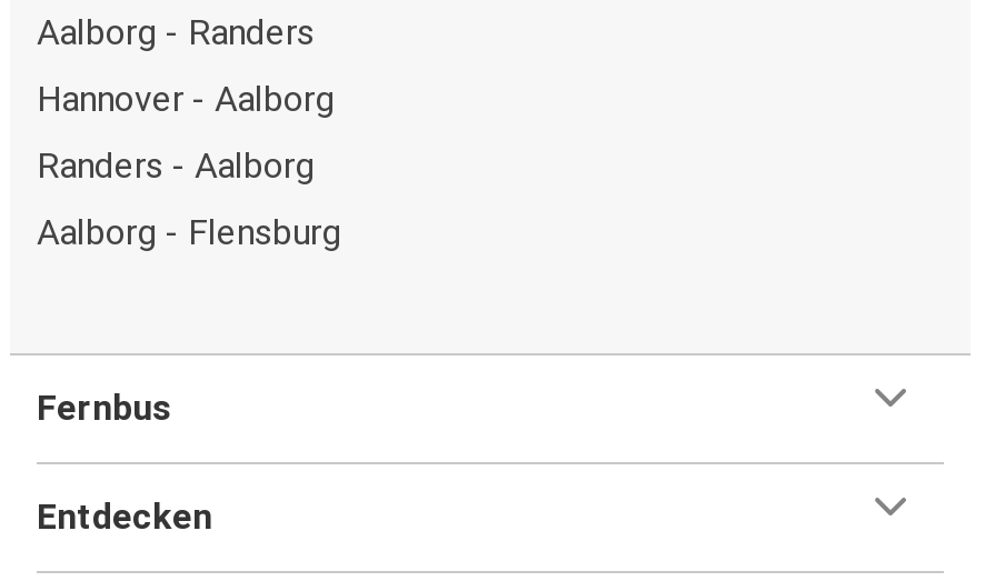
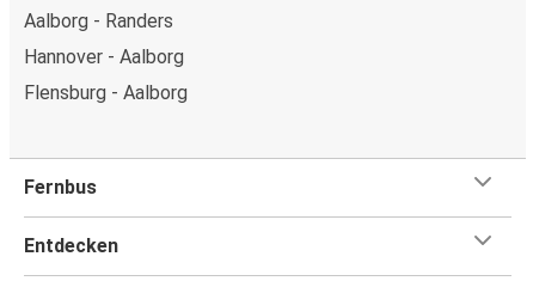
- Randers - Aalborg
- Aalborg - Flensburg
+ Flensburg - Aalborg
